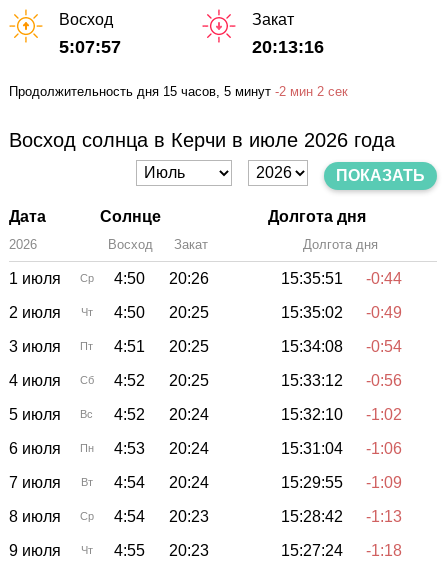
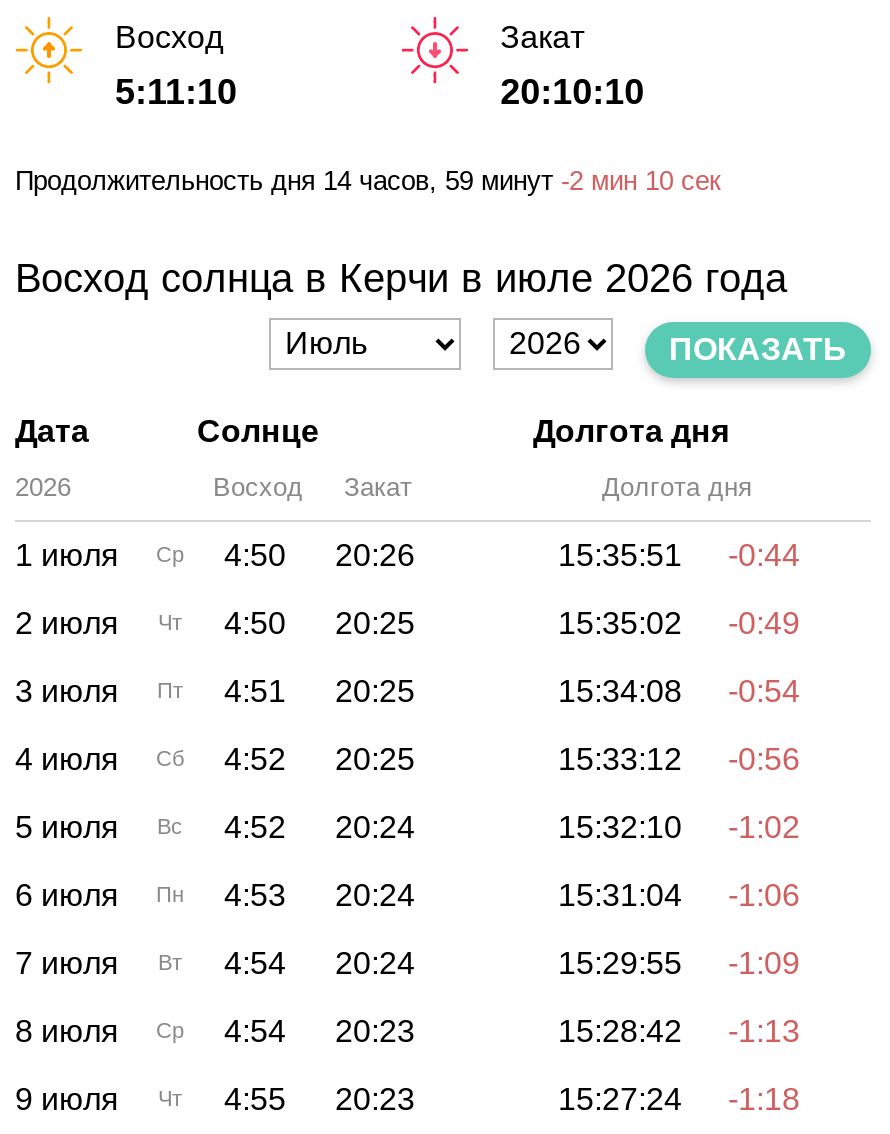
- 5:07:57
+ 5:11:10

- 20:13:16
+ 20:10:10

- Продолжительность дня 15 часов, 5 минут -2 мин 2 сек
+ Продолжительность дня 14 часов, 59 минут -2 мин 10 сек
